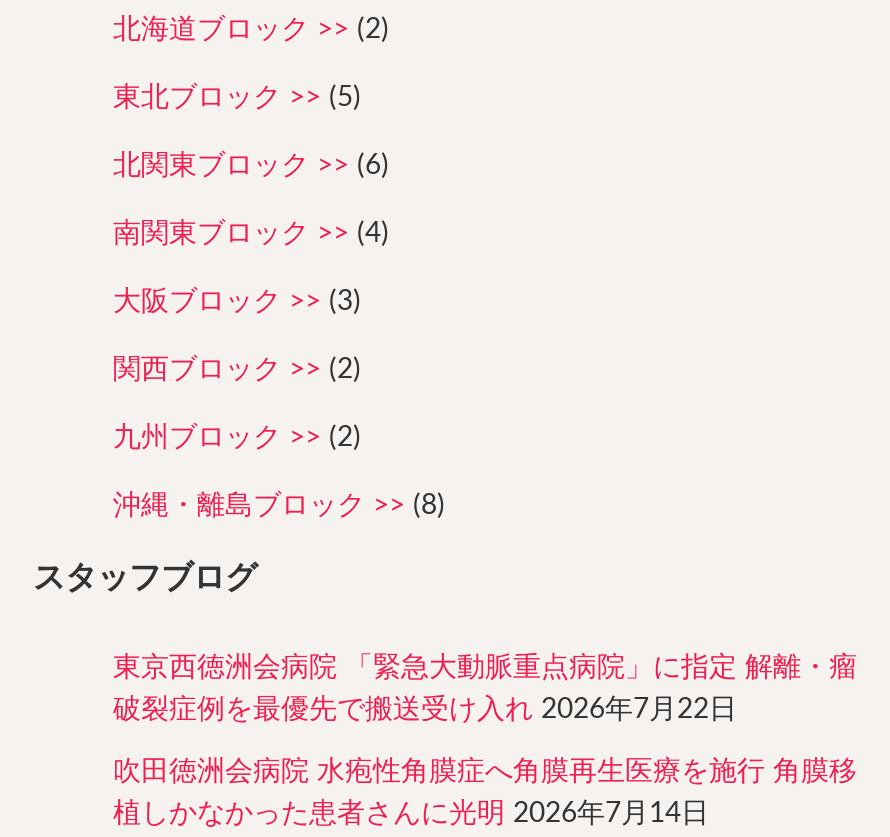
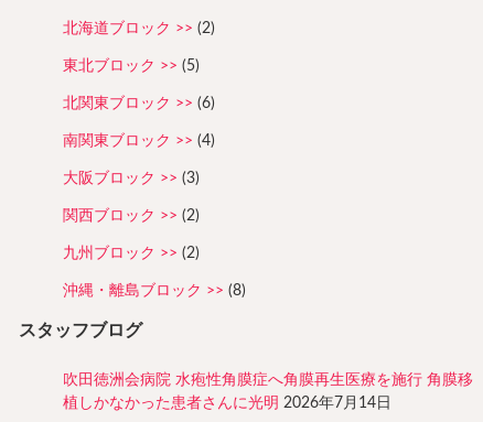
- 東京西徳洲会病院 「緊急大動脈重点病院」に指定 解離・瘤
- 破裂症例を最優先で搬送受け入れ 2026年7月22日
